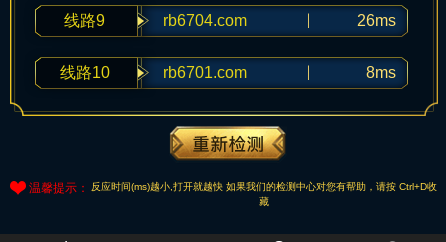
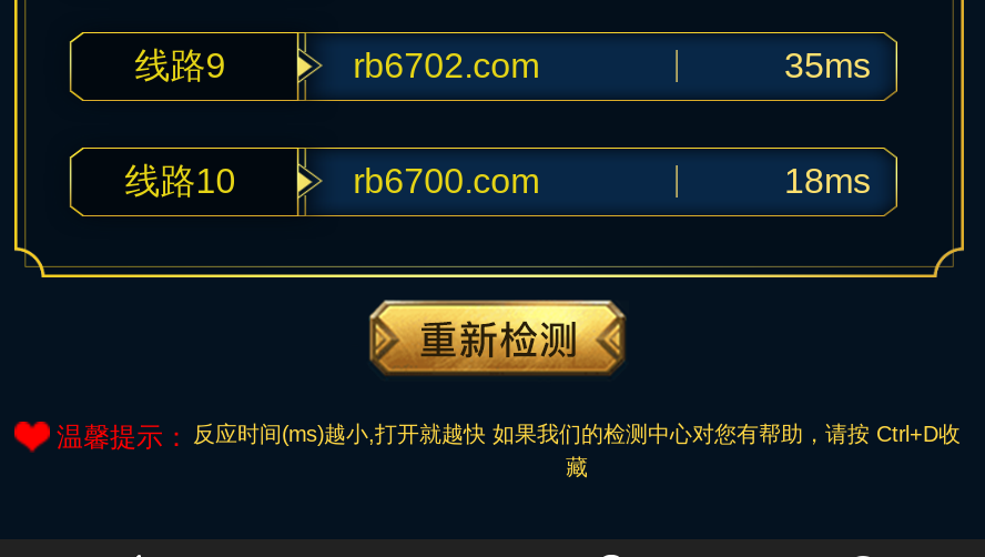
- rb6704.com
- 26ms
+ rb6702.com
+ 35ms

- rb6701.com
- 8ms
+ rb6700.com
+ 18ms
